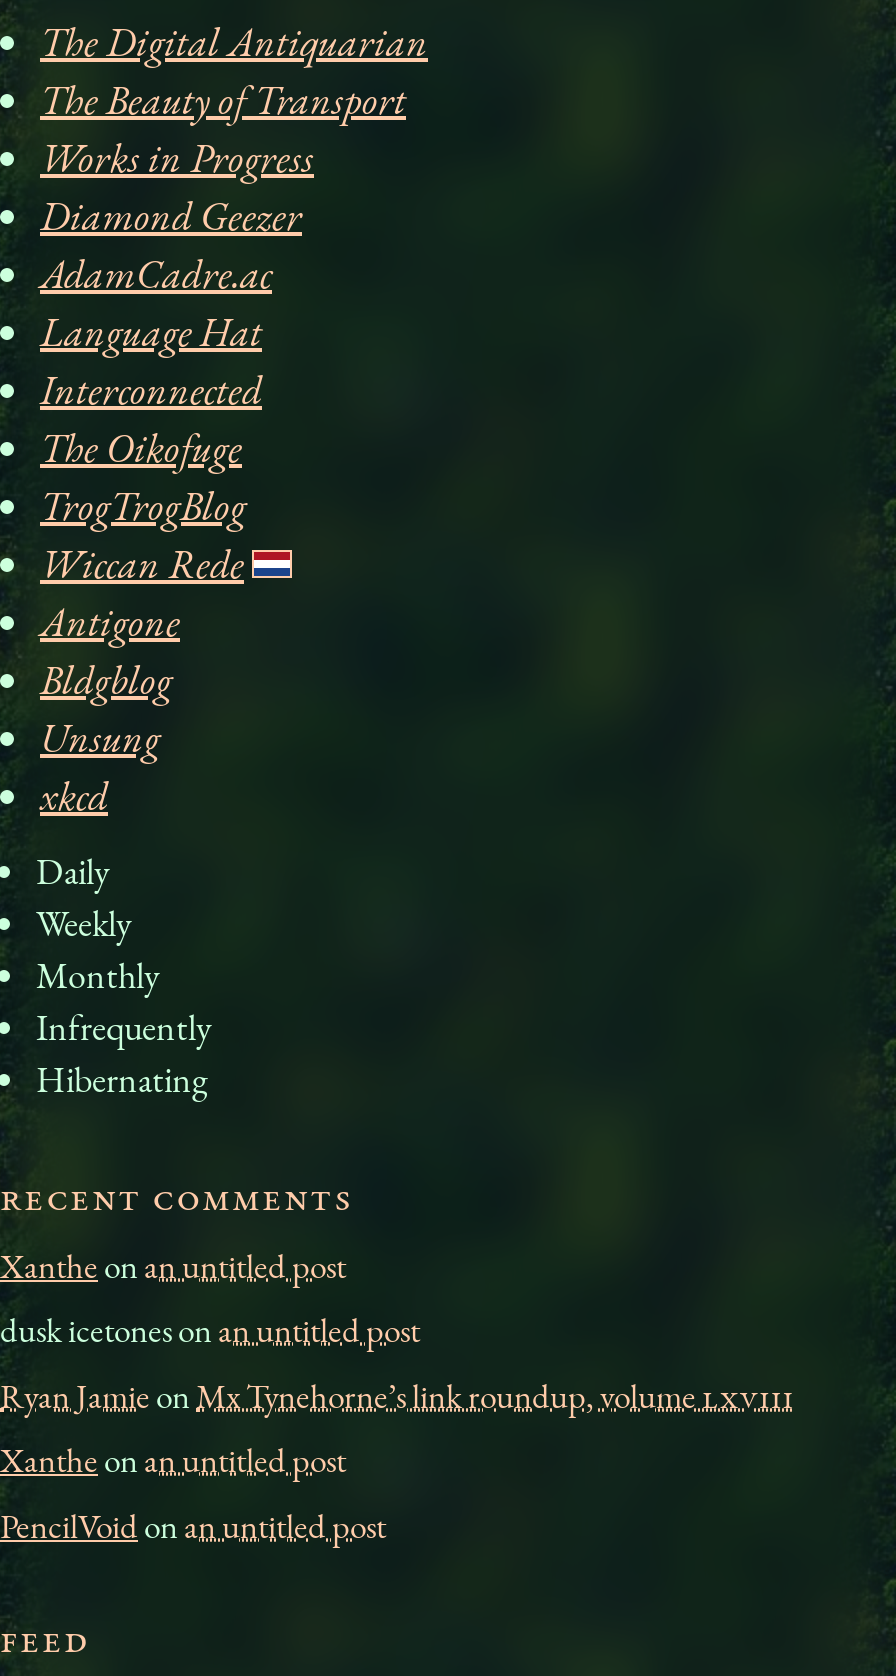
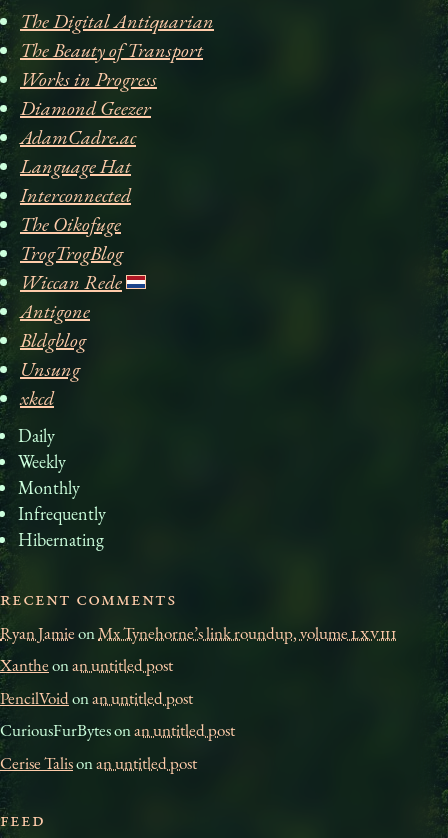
- Xanthe on an untitled post
- dusk icetones on an untitled post

moved up: Ryan Jamie on Mx Tynehorne’s link roundup, volume LXVIII | Xanthe on an untitled post | PencilVoid on an untitled post

+ CuriousFurBytes on an untitled post
+ Cerise Talison an untitled post
